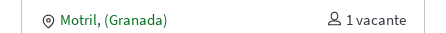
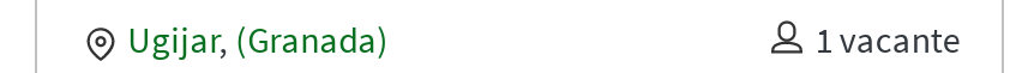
- Motril, (Granada)
+ Ugijar, (Granada)
